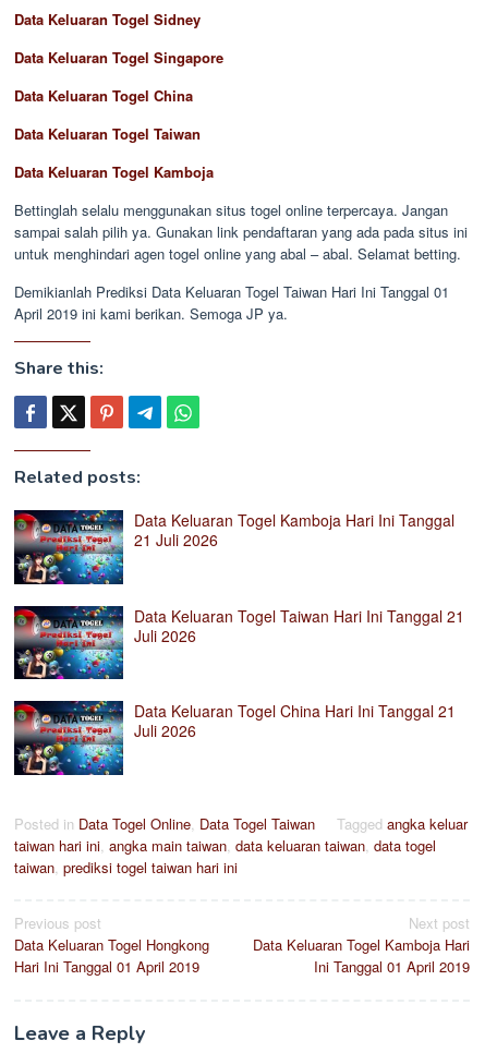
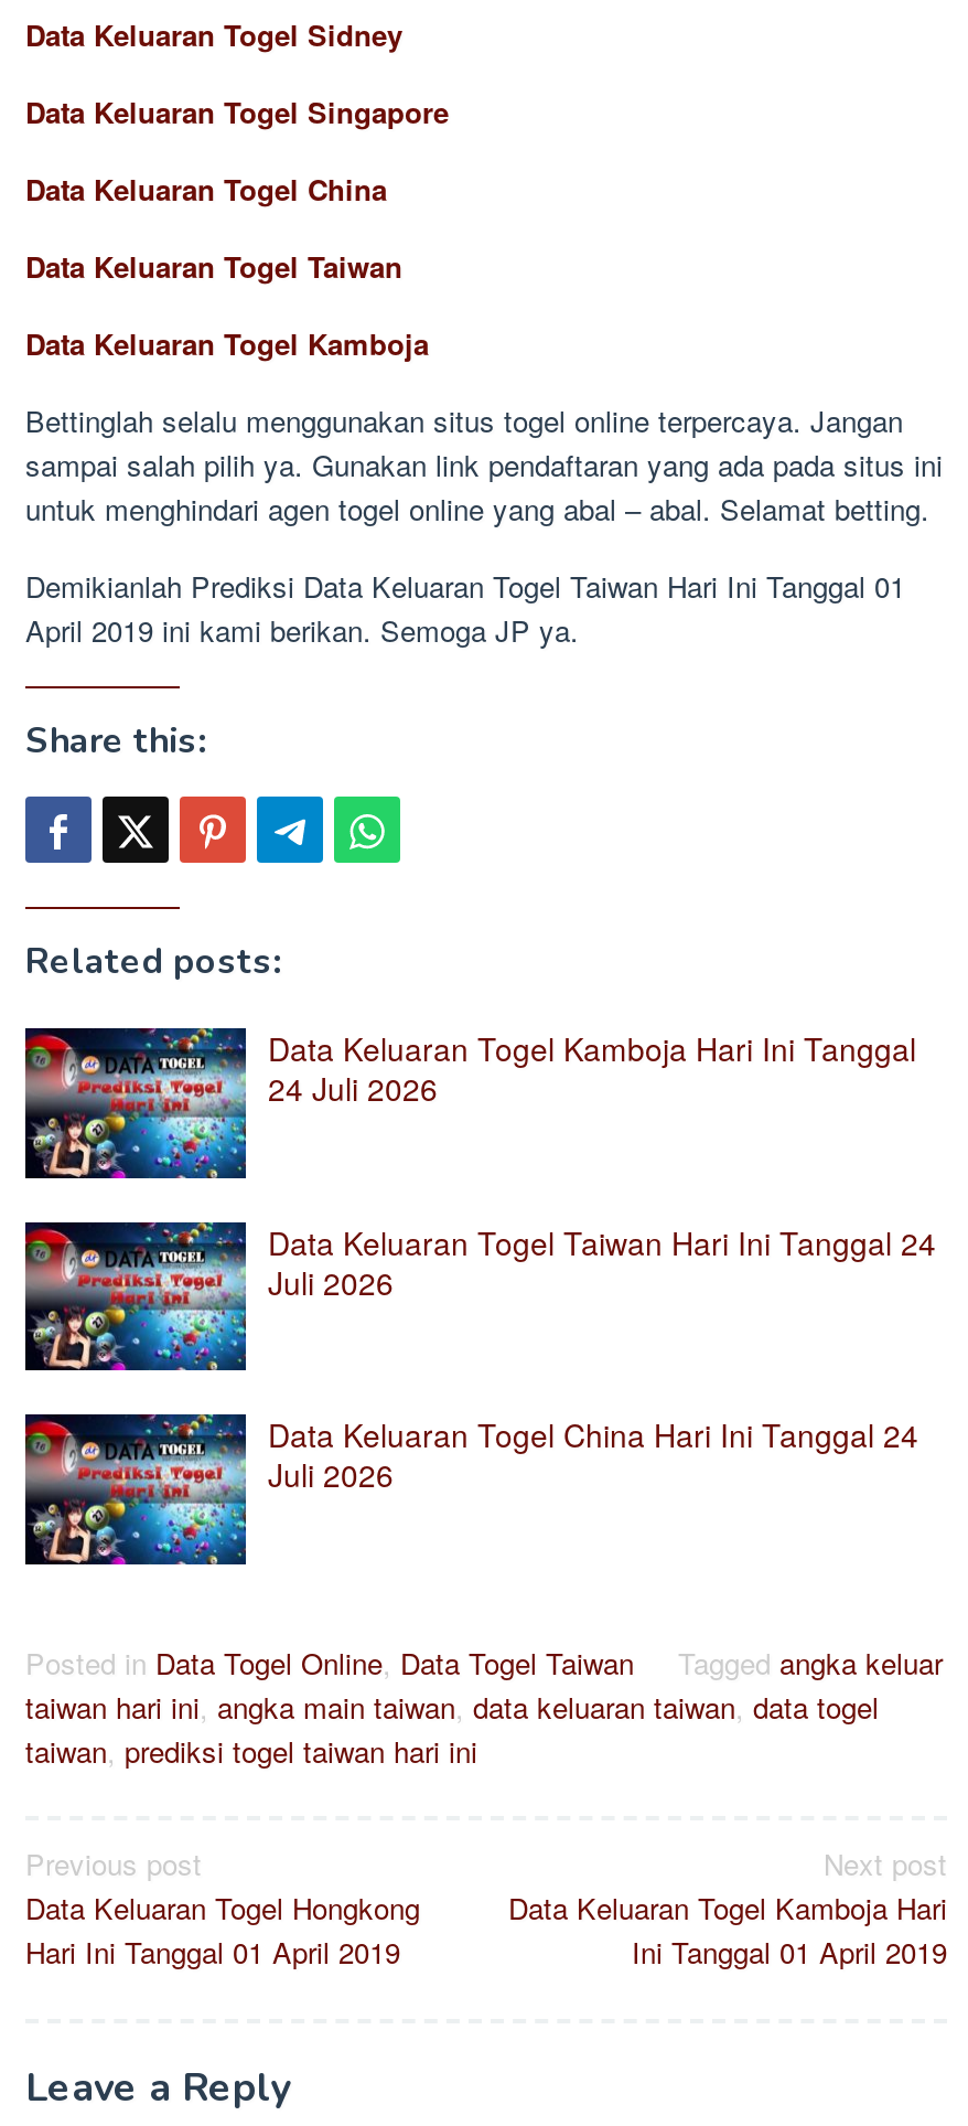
- 21 Juli 2026
+ 24 Juli 2026

- Data Keluaran Togel Taiwan Hari Ini Tanggal 21
+ Data Keluaran Togel Taiwan Hari Ini Tanggal 24

- Data Keluaran Togel China Hari Ini Tanggal 21
+ Data Keluaran Togel China Hari Ini Tanggal 24
